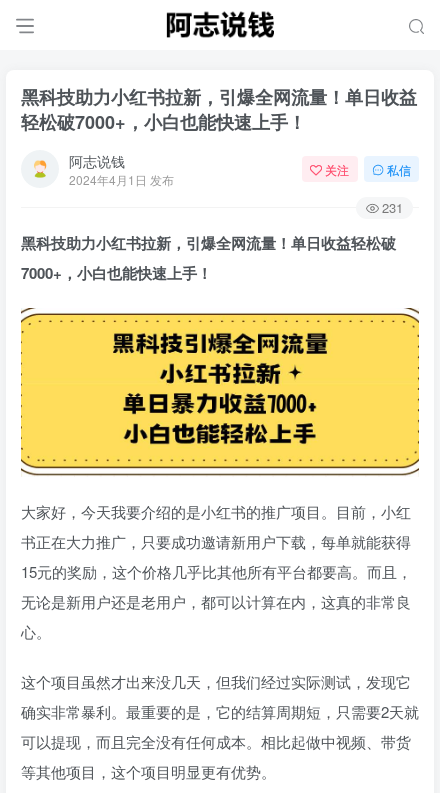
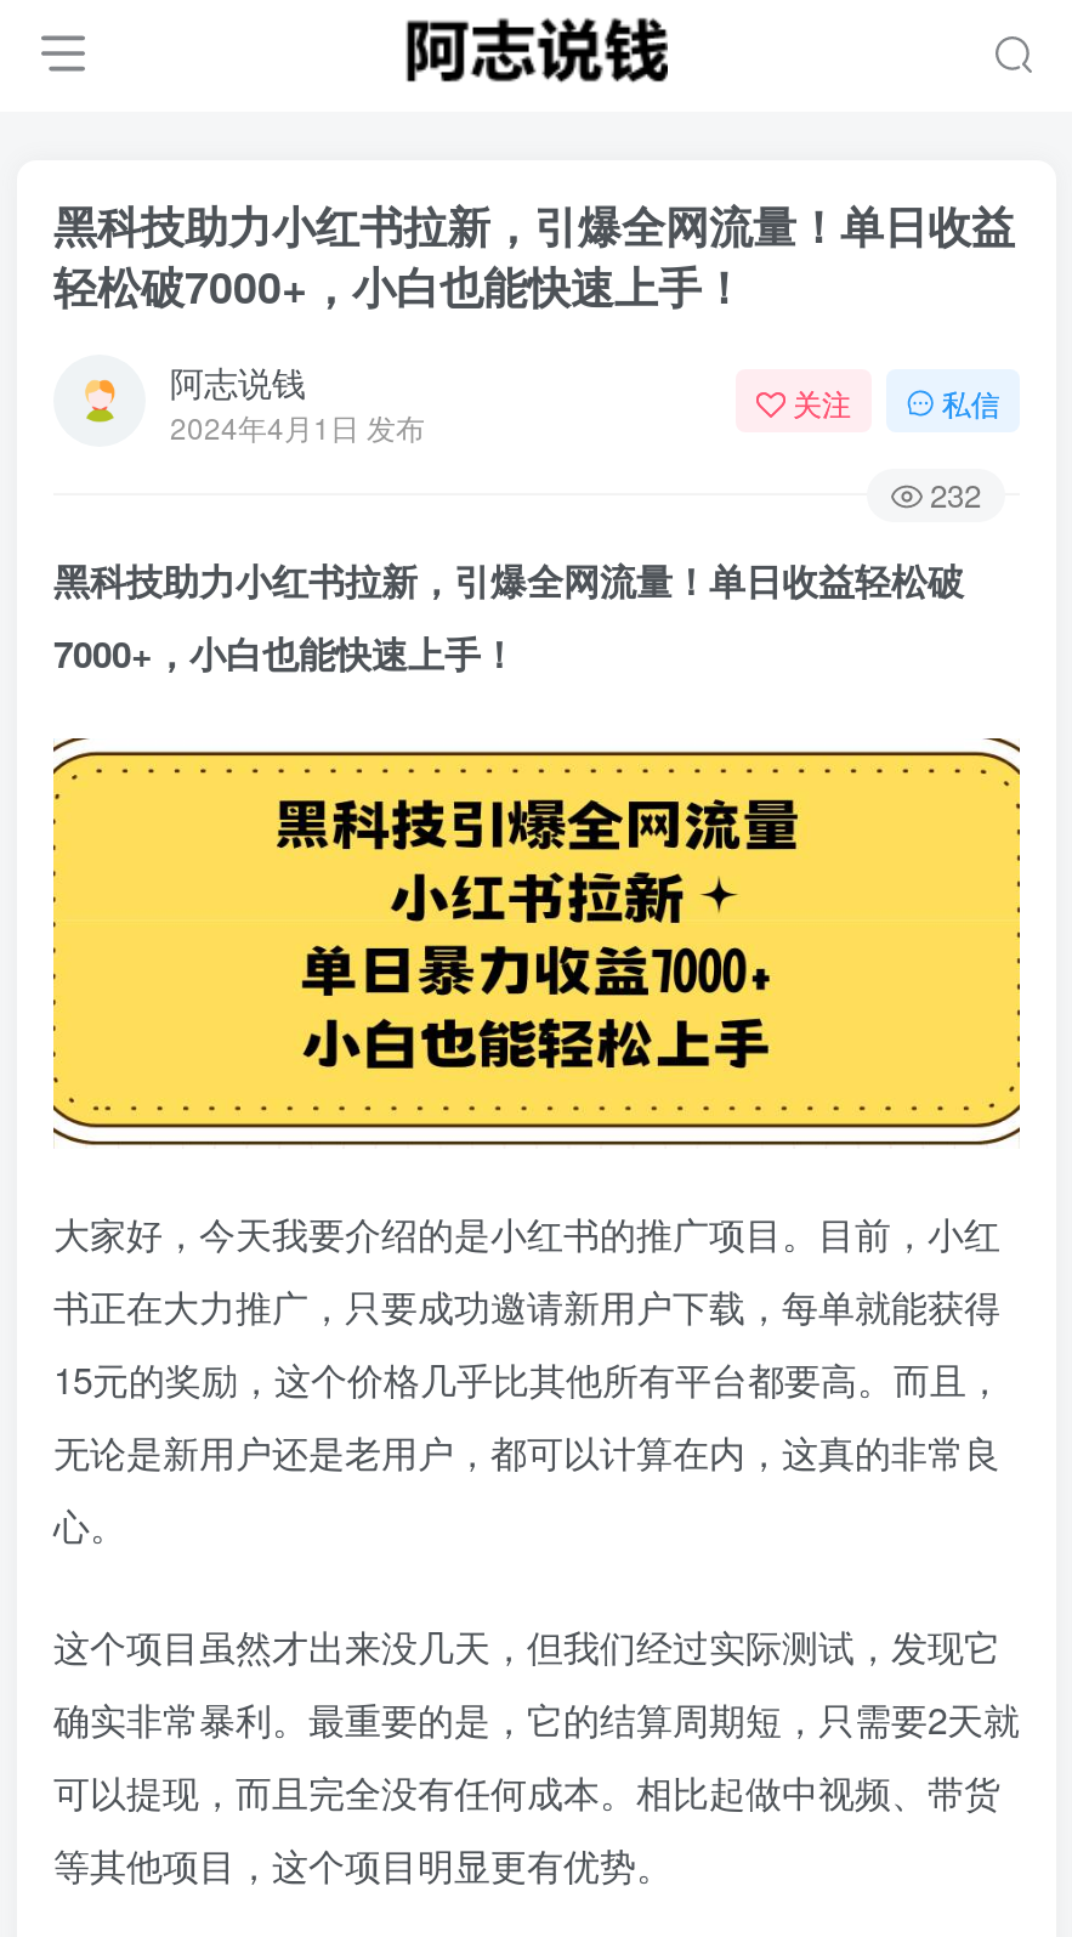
- 231
+ 232
